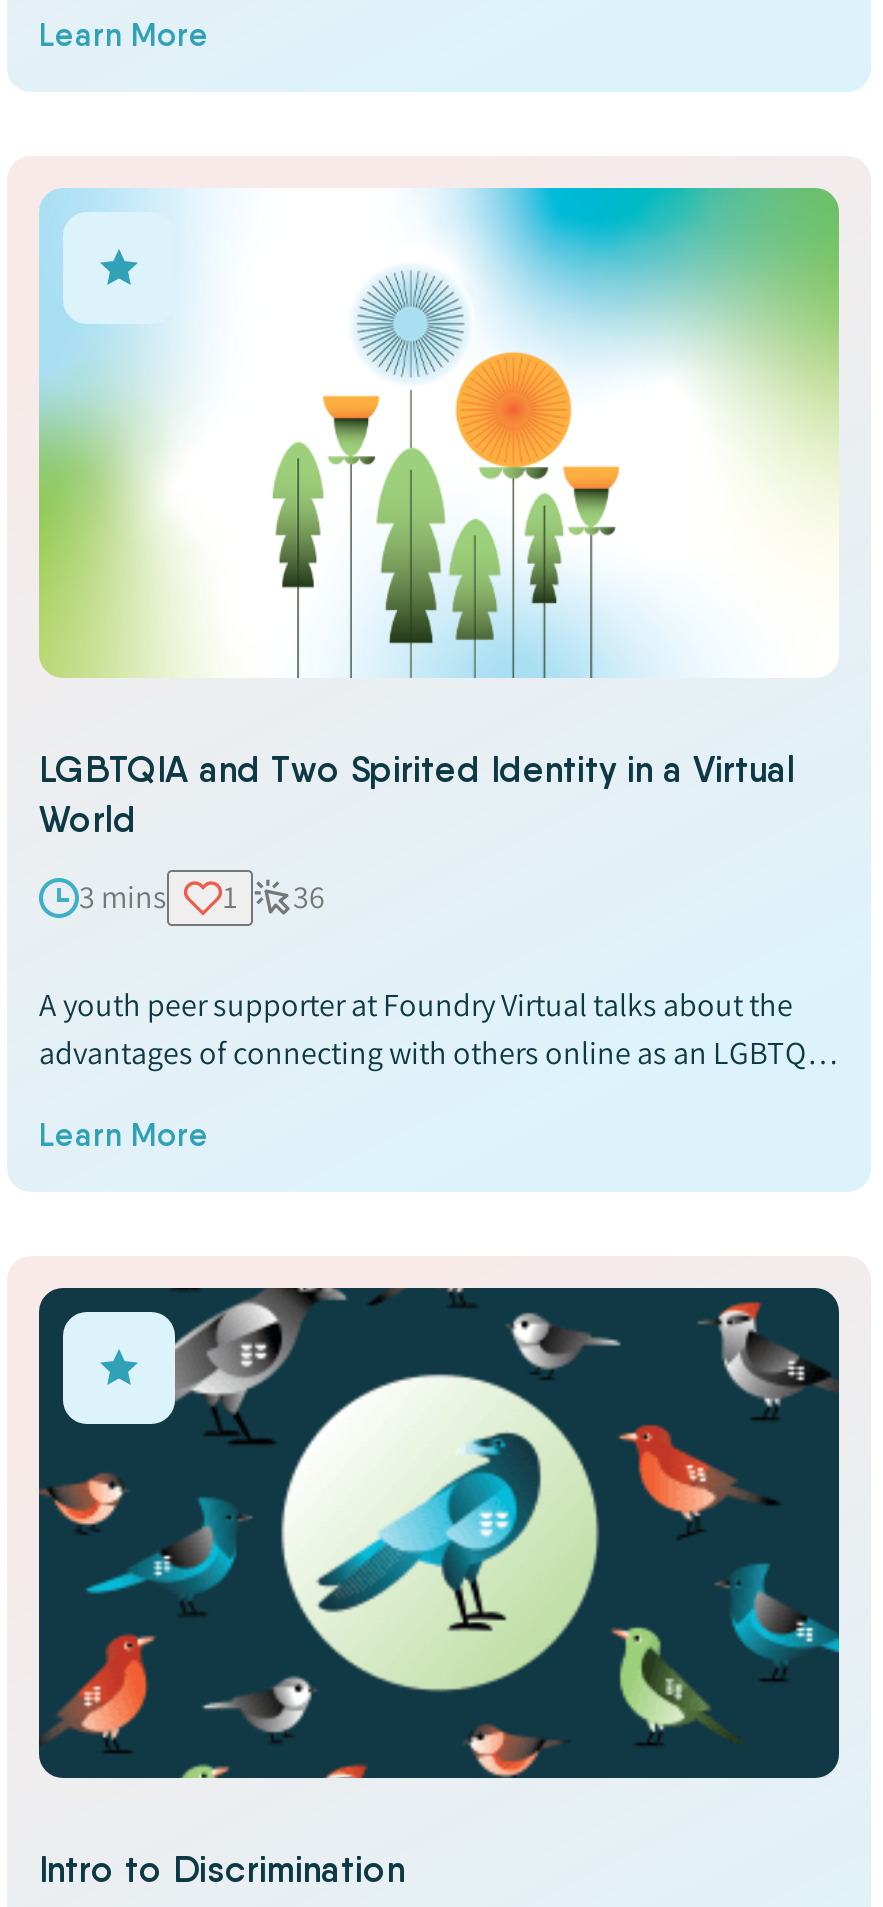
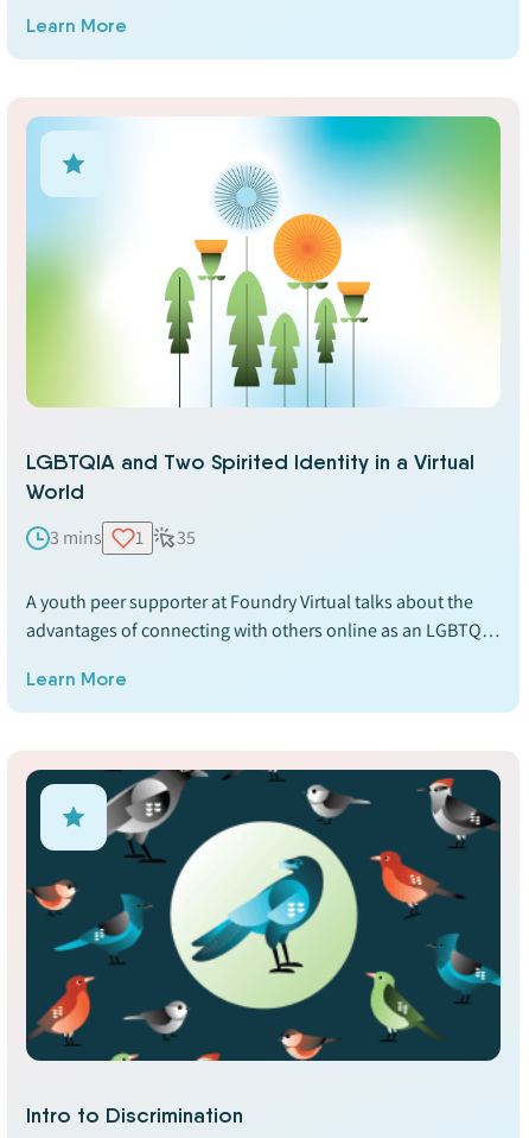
- 3 mins 1 36
+ 3 mins 1 35
